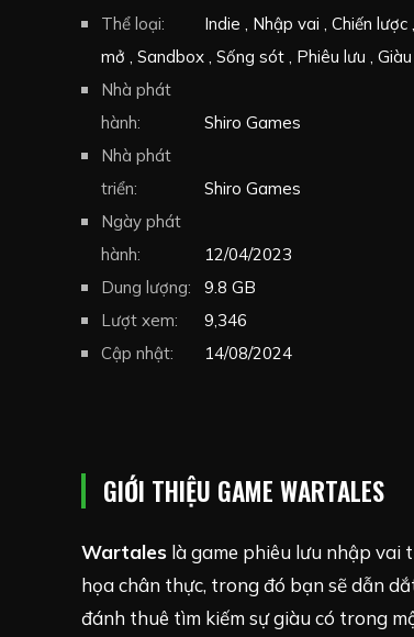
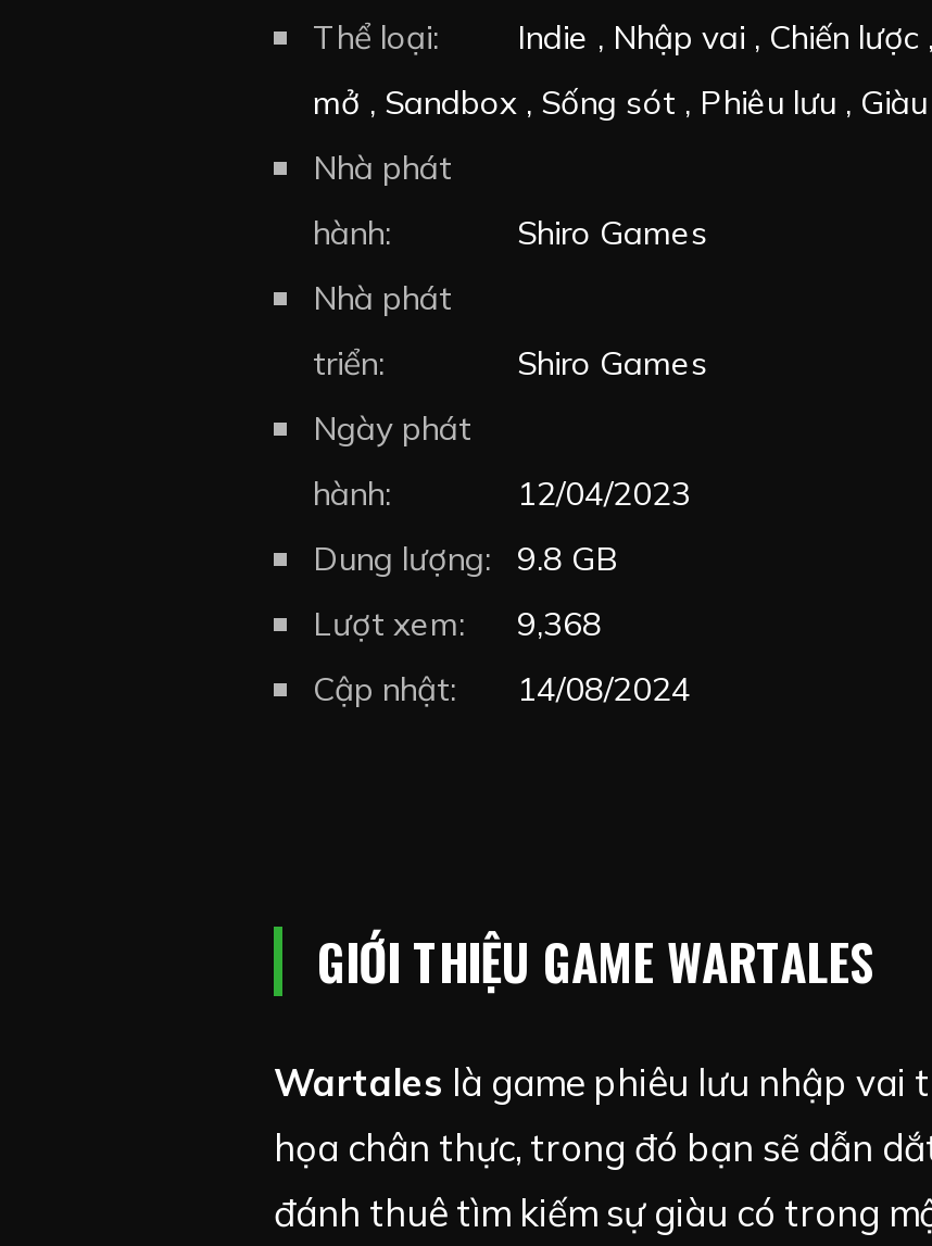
- Lượt xem: 9,346
+ Lượt xem: 9,368
